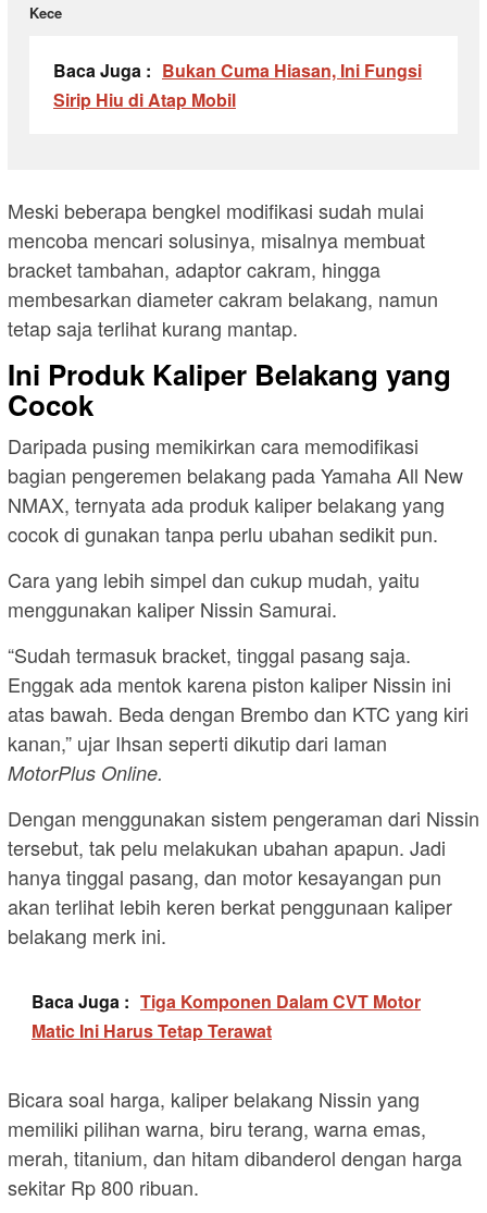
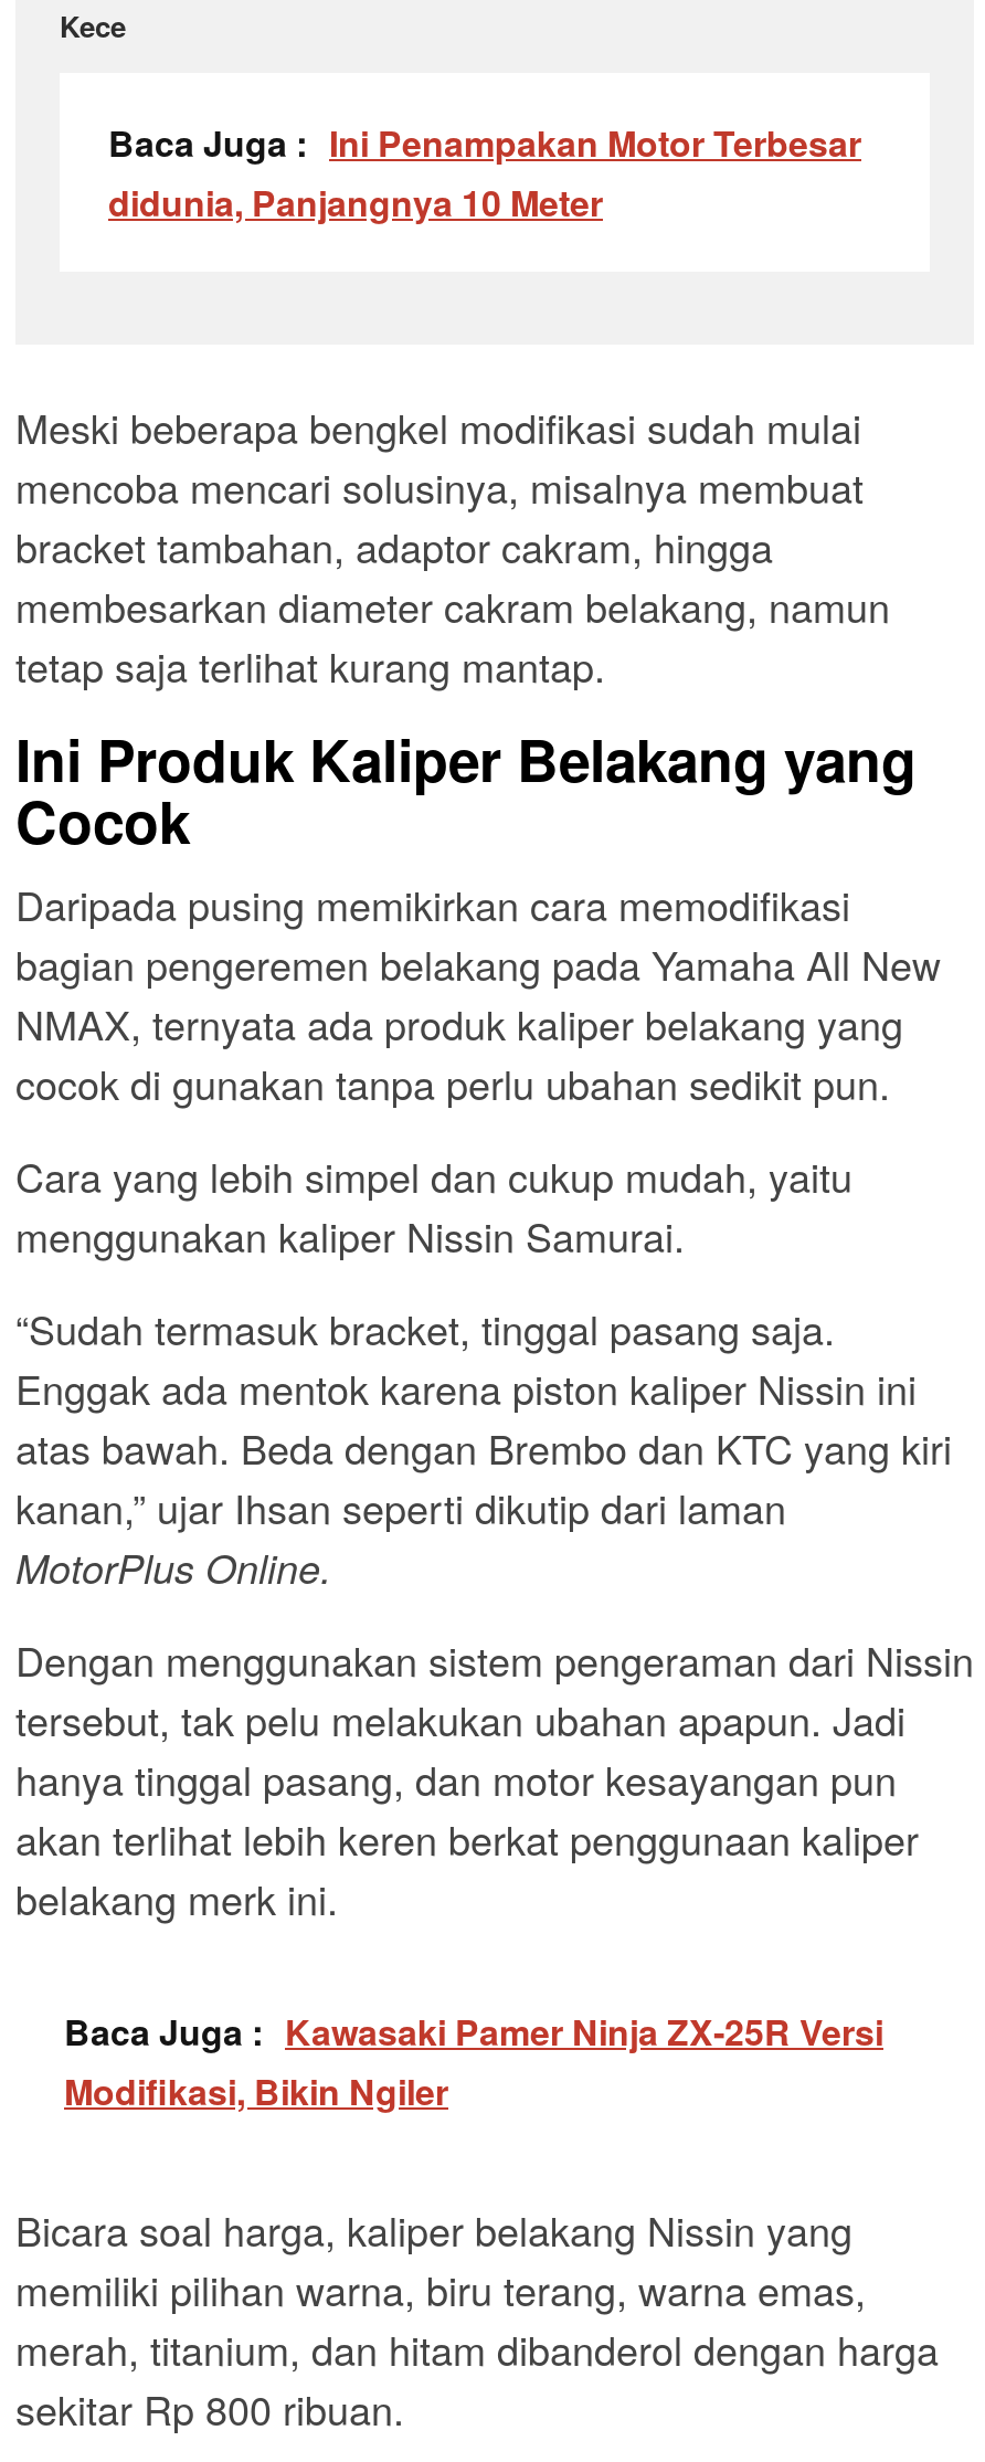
- Baca Juga : Bukan Cuma Hiasan, Ini Fungsi
- Sirip Hiu di Atap Mobil
+ Baca Juga : Ini Penampakan Motor Terbesar
+ didunia, Panjangnya 10 Meter

- Baca Juga : Tiga Komponen Dalam CVT Motor
- Matic Ini Harus Tetap Terawat
+ Baca Juga : Kawasaki Pamer Ninja ZX-25R Versi
+ Modifikasi, Bikin Ngiler
